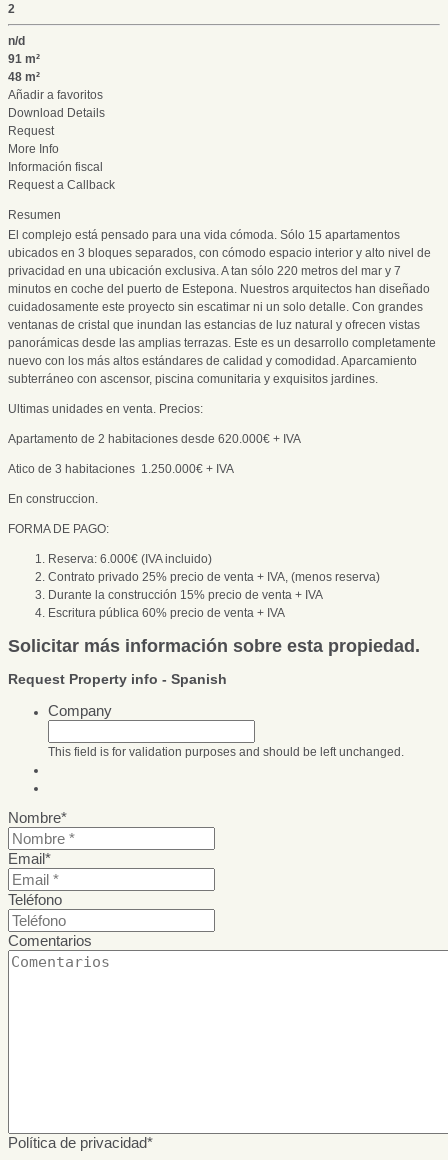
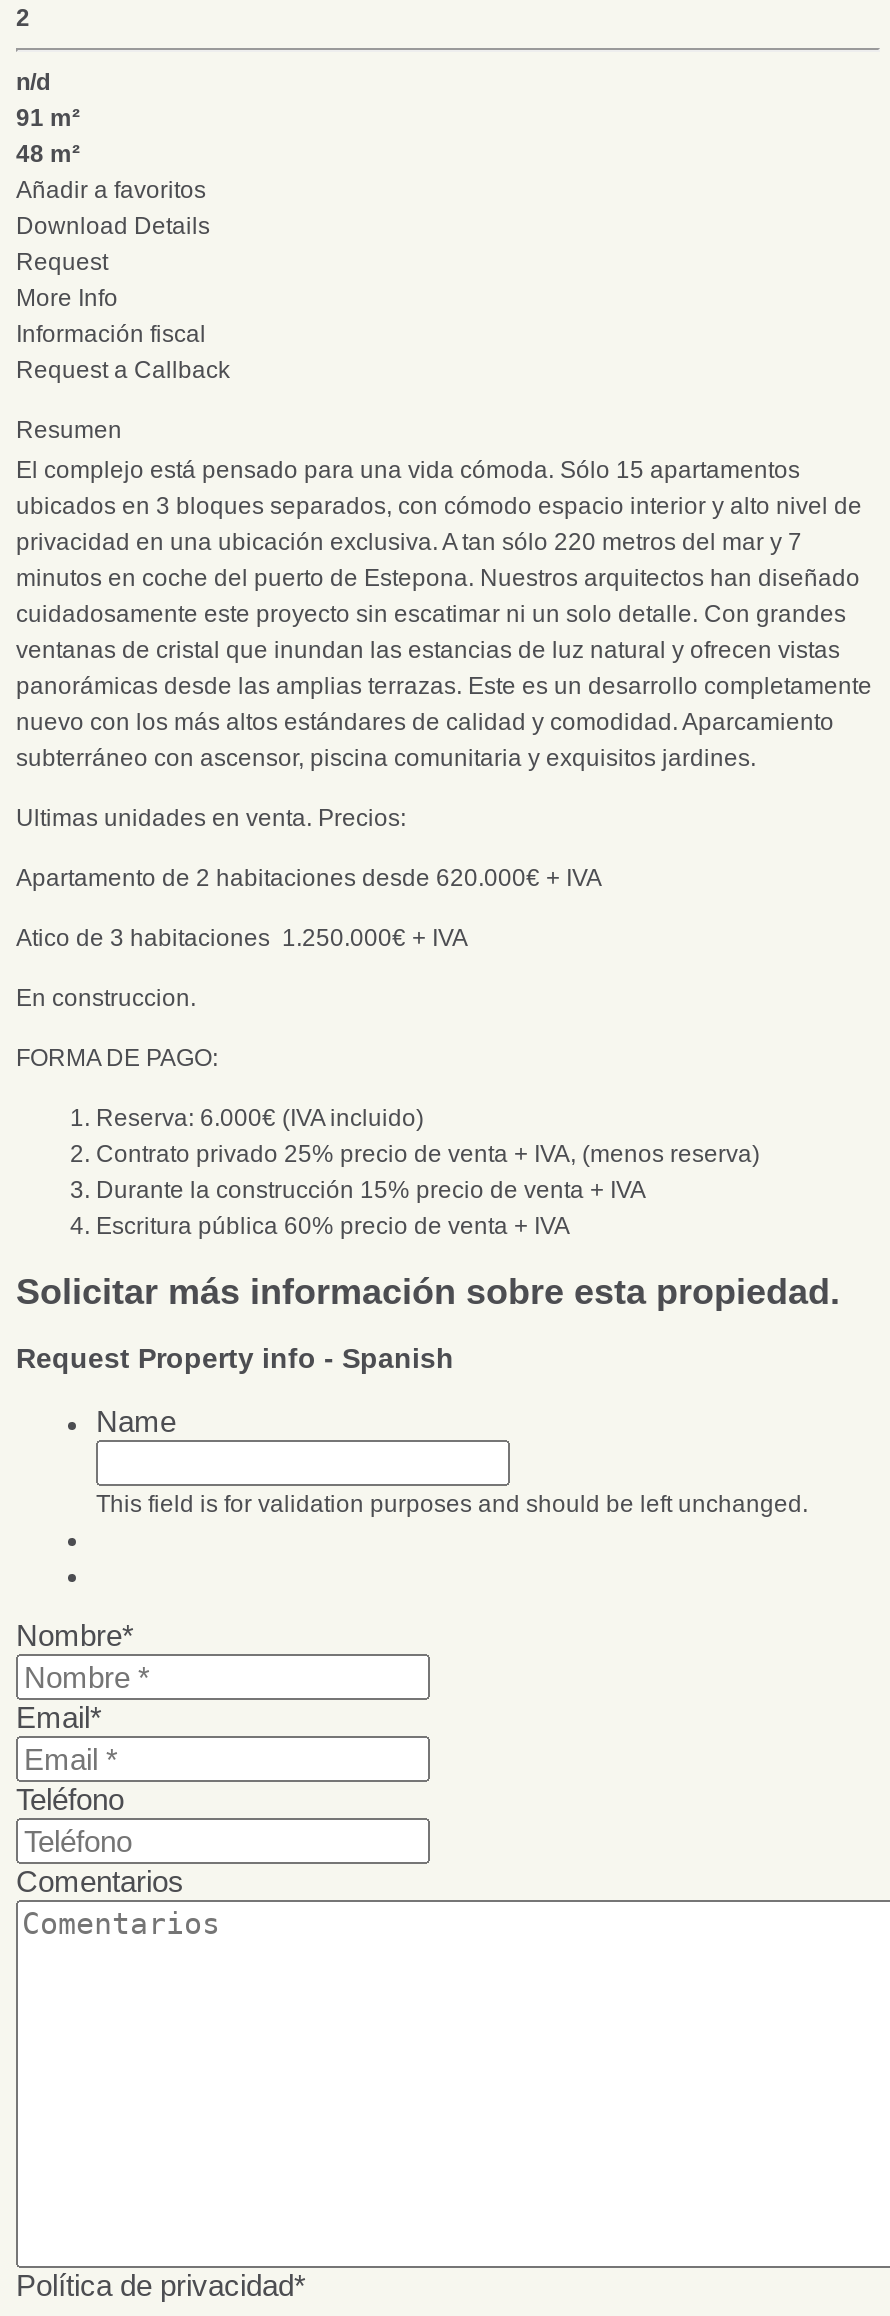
- Company
+ Name
